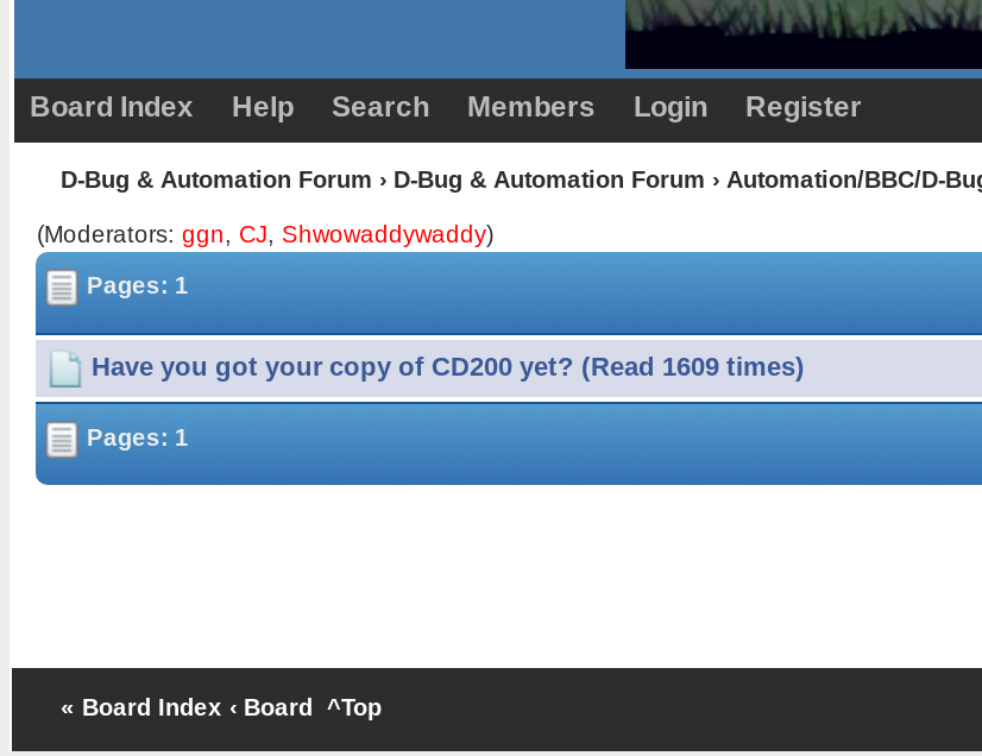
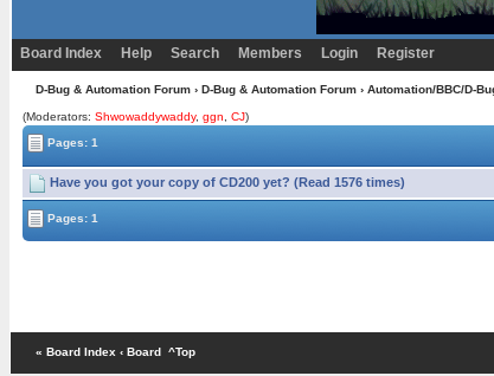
- (Moderators: ggn, CJ, Shwowaddywaddy)
+ (Moderators: Shwowaddywaddy, ggn, CJ)

- Have you got your copy of CD200 yet? (Read 1609 times)
+ Have you got your copy of CD200 yet? (Read 1576 times)
